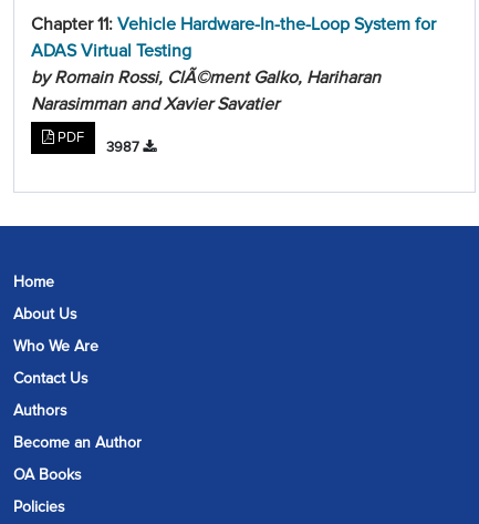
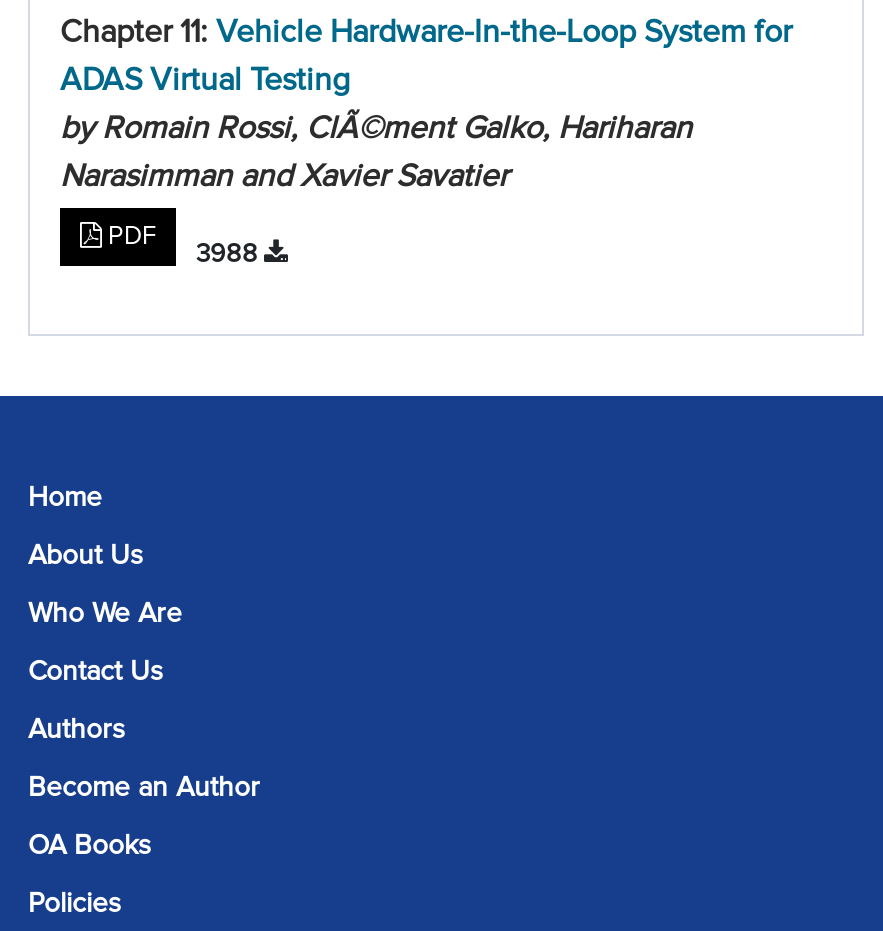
- 3987
+ 3988
